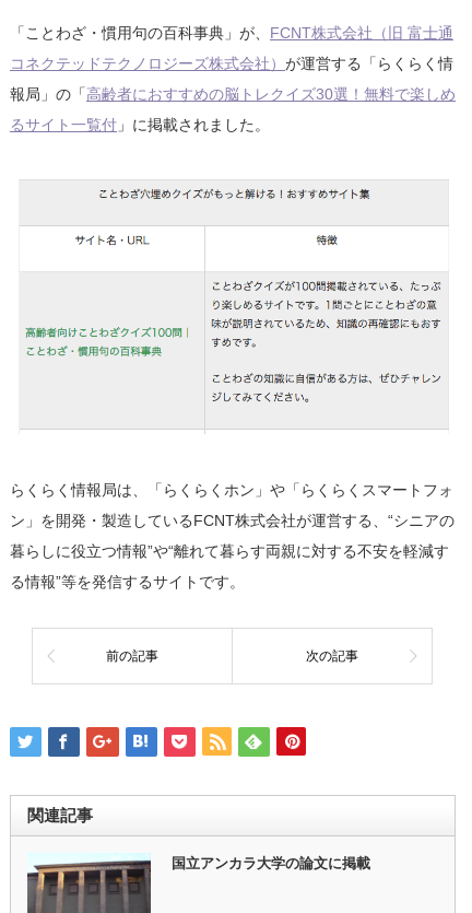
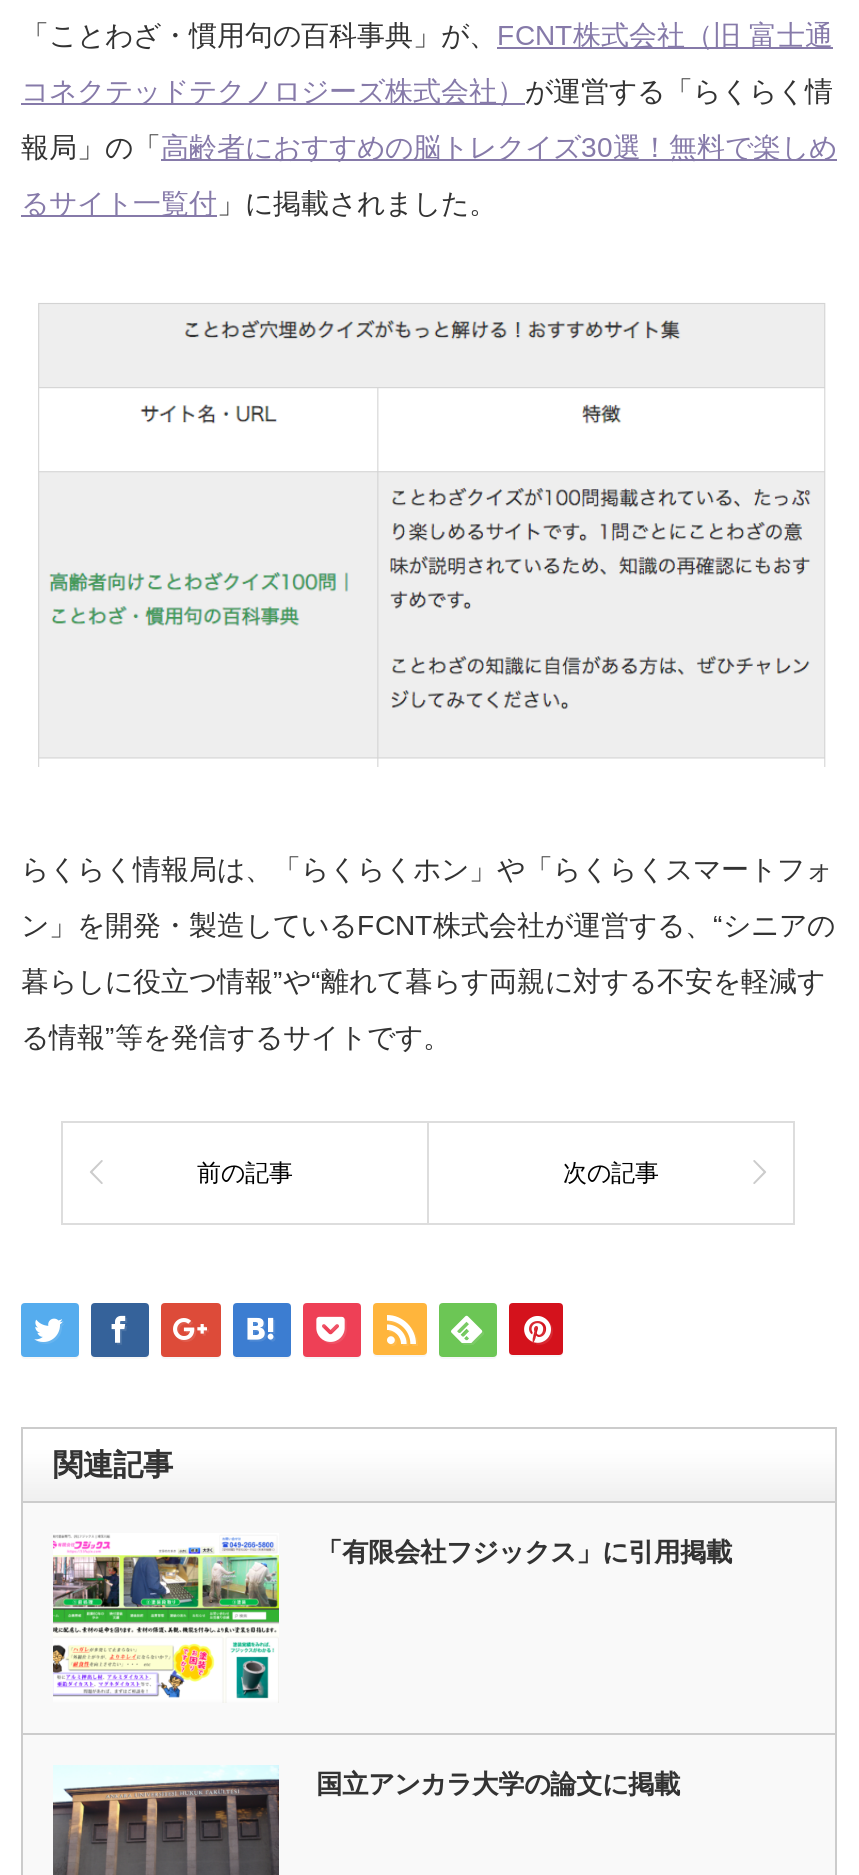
+ [image]
+ 「有限会社フジックス」に引用掲載
